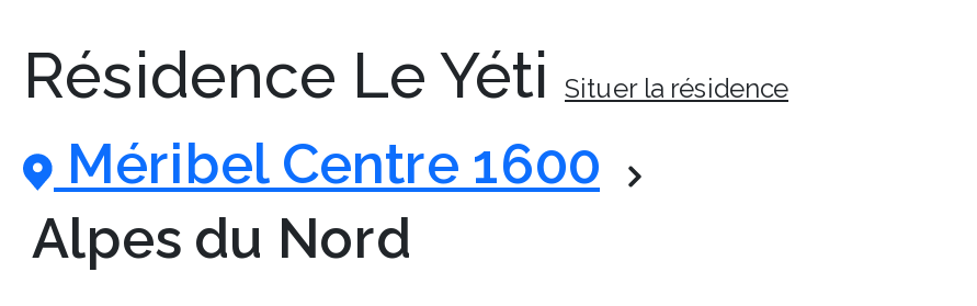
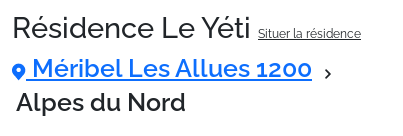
- Méribel Centre 1600
+ Méribel Les Allues 1200
